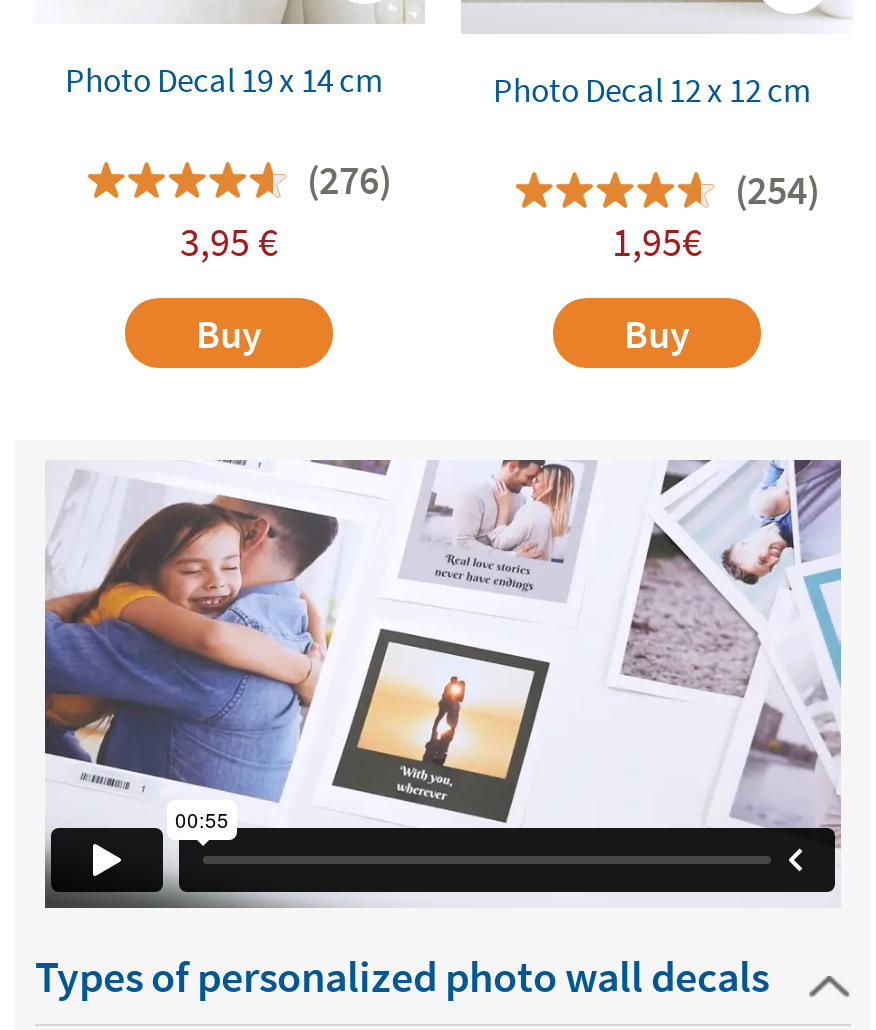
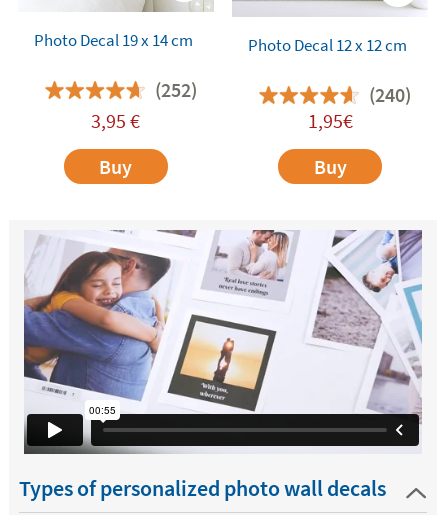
- (276)
+ (252)

- (254)
+ (240)
